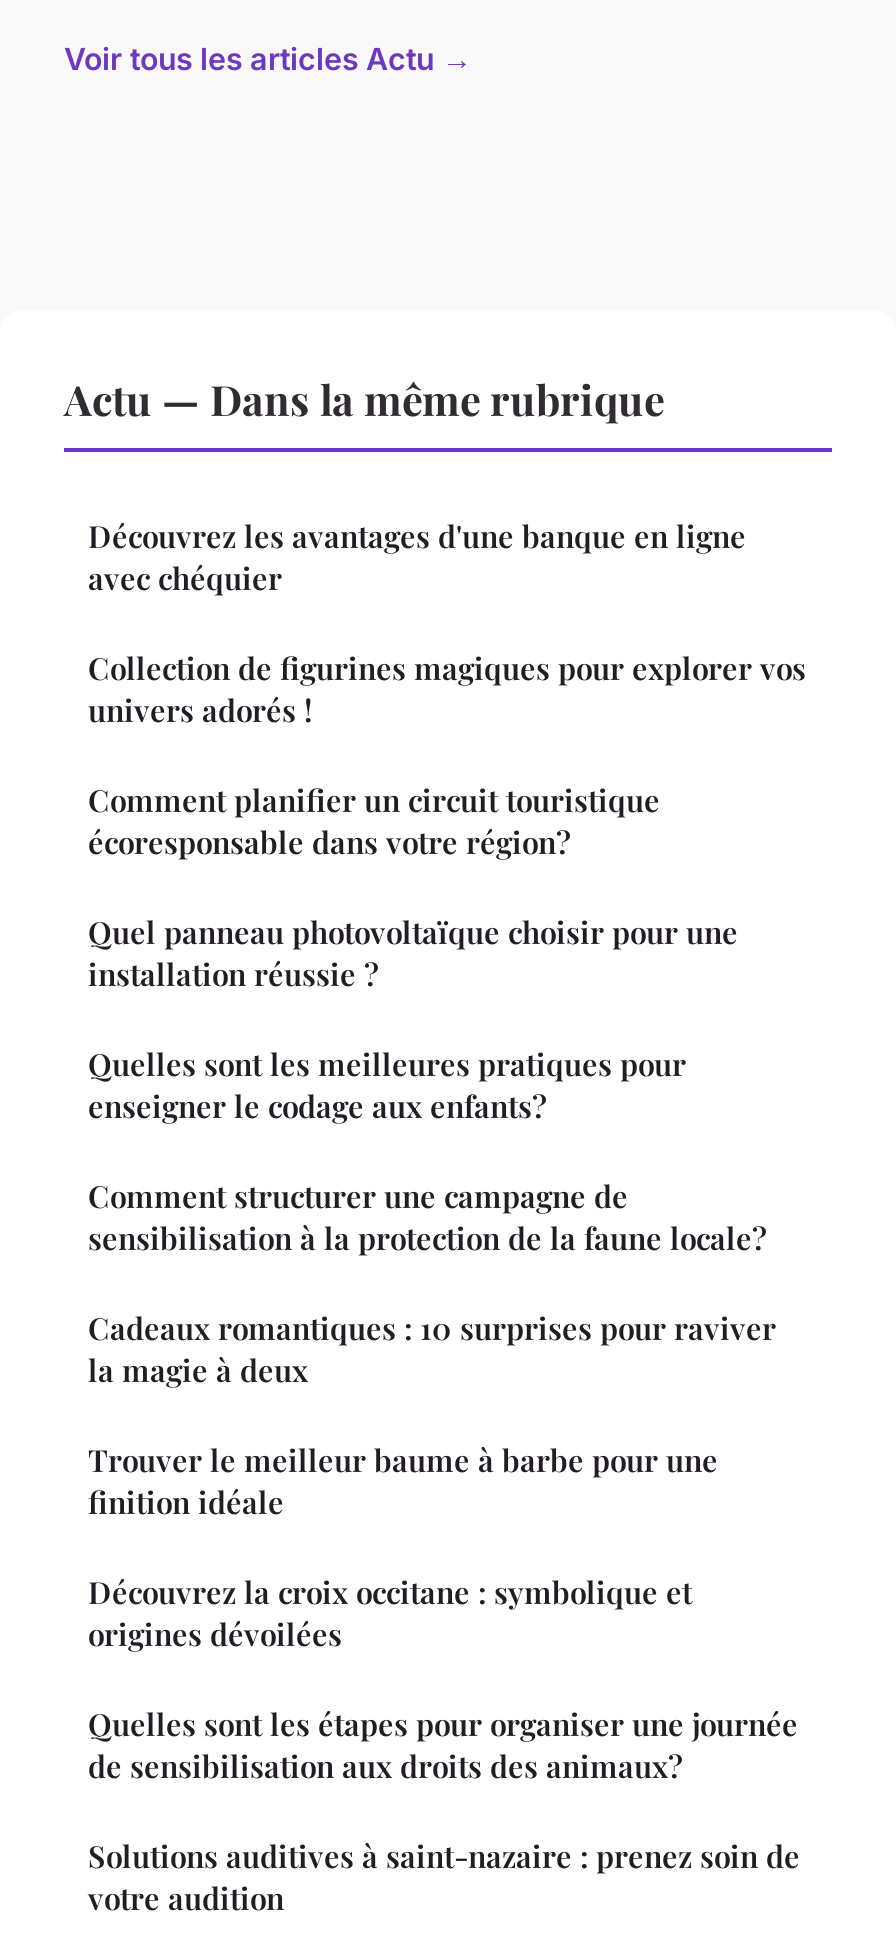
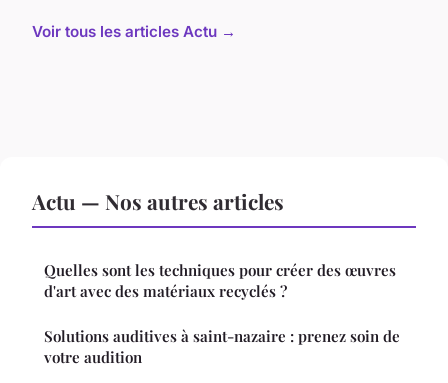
- Actu — Dans la même rubrique
- Découvrez les avantages d'une banque en ligne
- avec chéquier
- Collection de figurines magiques pour explorer vos
- univers adorés !
- Comment planifier un circuit touristique
- écoresponsable dans votre région?
- Quel panneau photovoltaïque choisir pour une
- installation réussie ?
- Quelles sont les meilleures pratiques pour
- enseigner le codage aux enfants?
- Comment structurer une campagne de
- sensibilisation à la protection de la faune locale?
- Cadeaux romantiques : 10 surprises pour raviver
- la magie à deux
- Trouver le meilleur baume à barbe pour une
- finition idéale
- Découvrez la croix occitane : symbolique et
- origines dévoilées
- Quelles sont les étapes pour organiser une journée
- de sensibilisation aux droits des animaux?
+ Actu — Nos autres articles
+ Quelles sont les techniques pour créer des œuvres
+ d'art avec des matériaux recyclés ?
